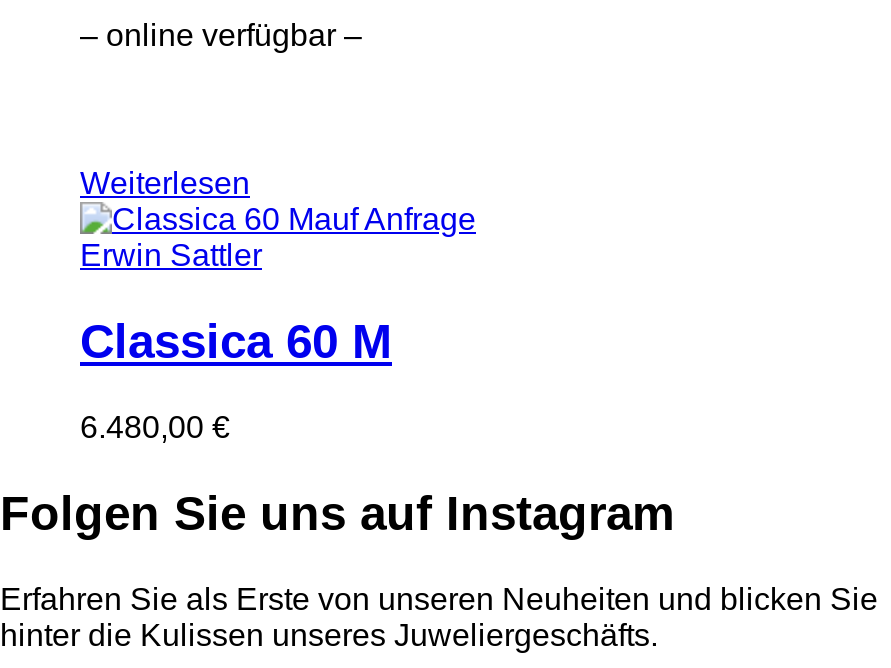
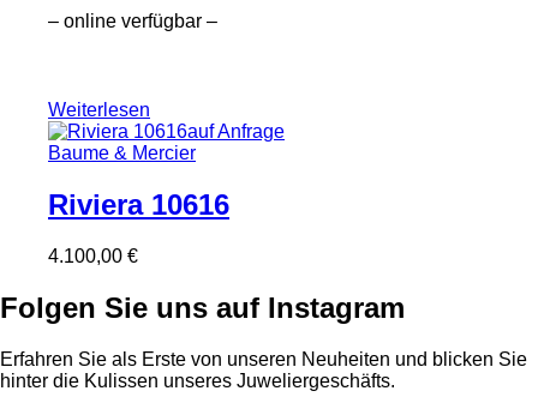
- Erwin Sattler
+ Baume & Mercier

- Classica 60 M
+ Riviera 10616

- 6.480,00 €
+ 4.100,00 €
